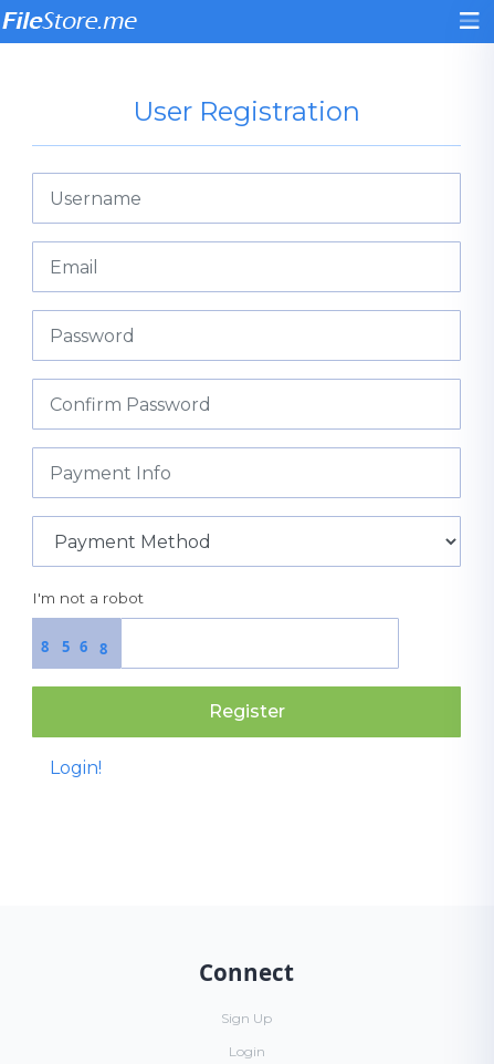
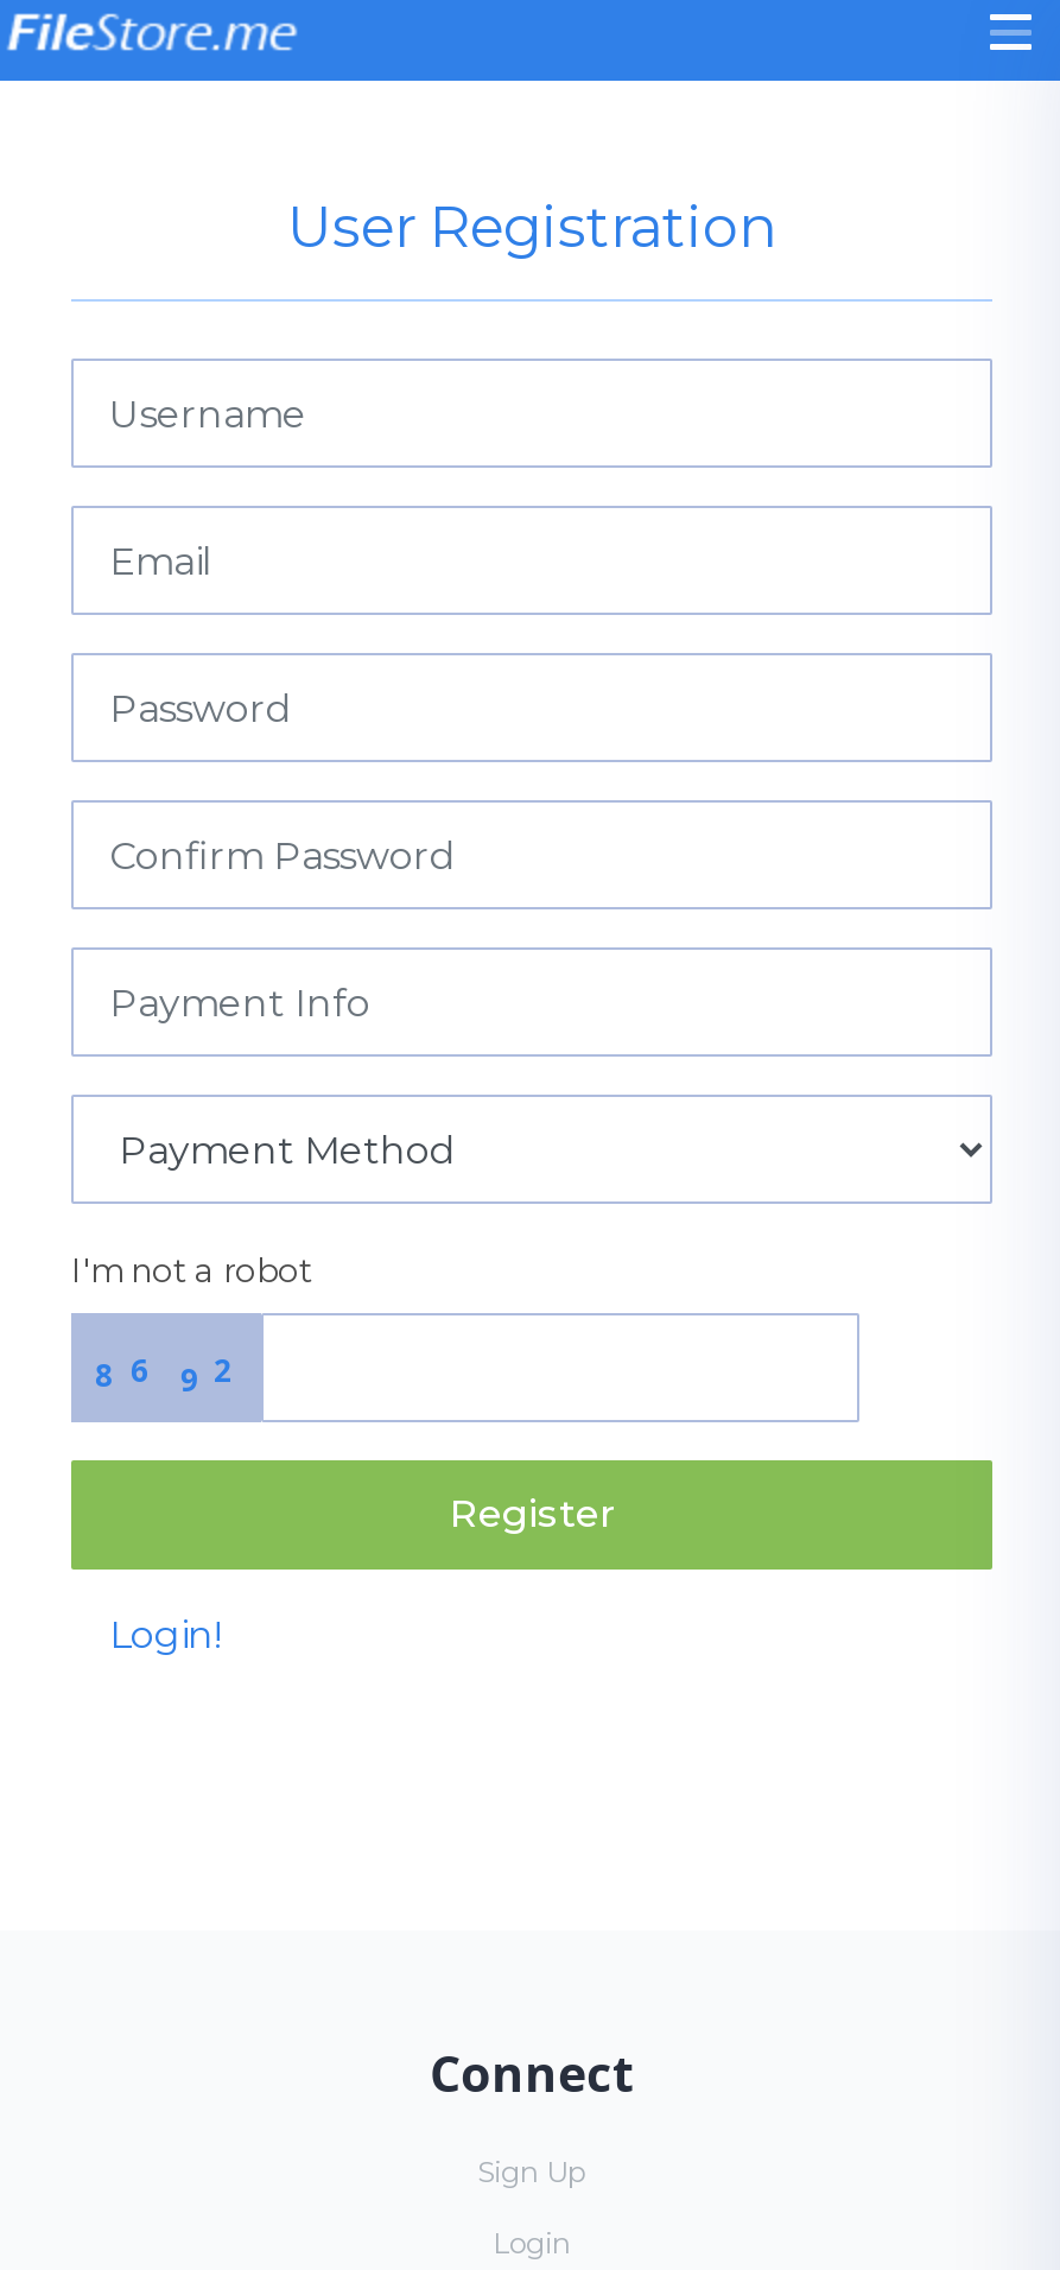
- 8
- 8
- 5 6
+ 8 6
+ 9 2
